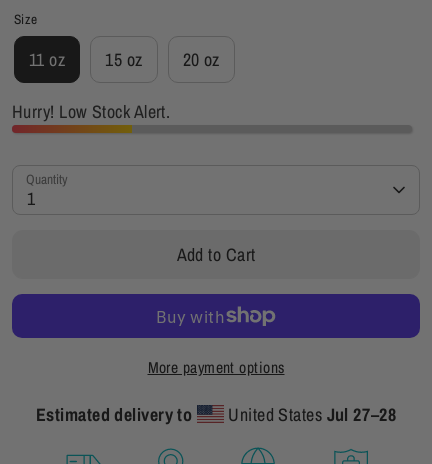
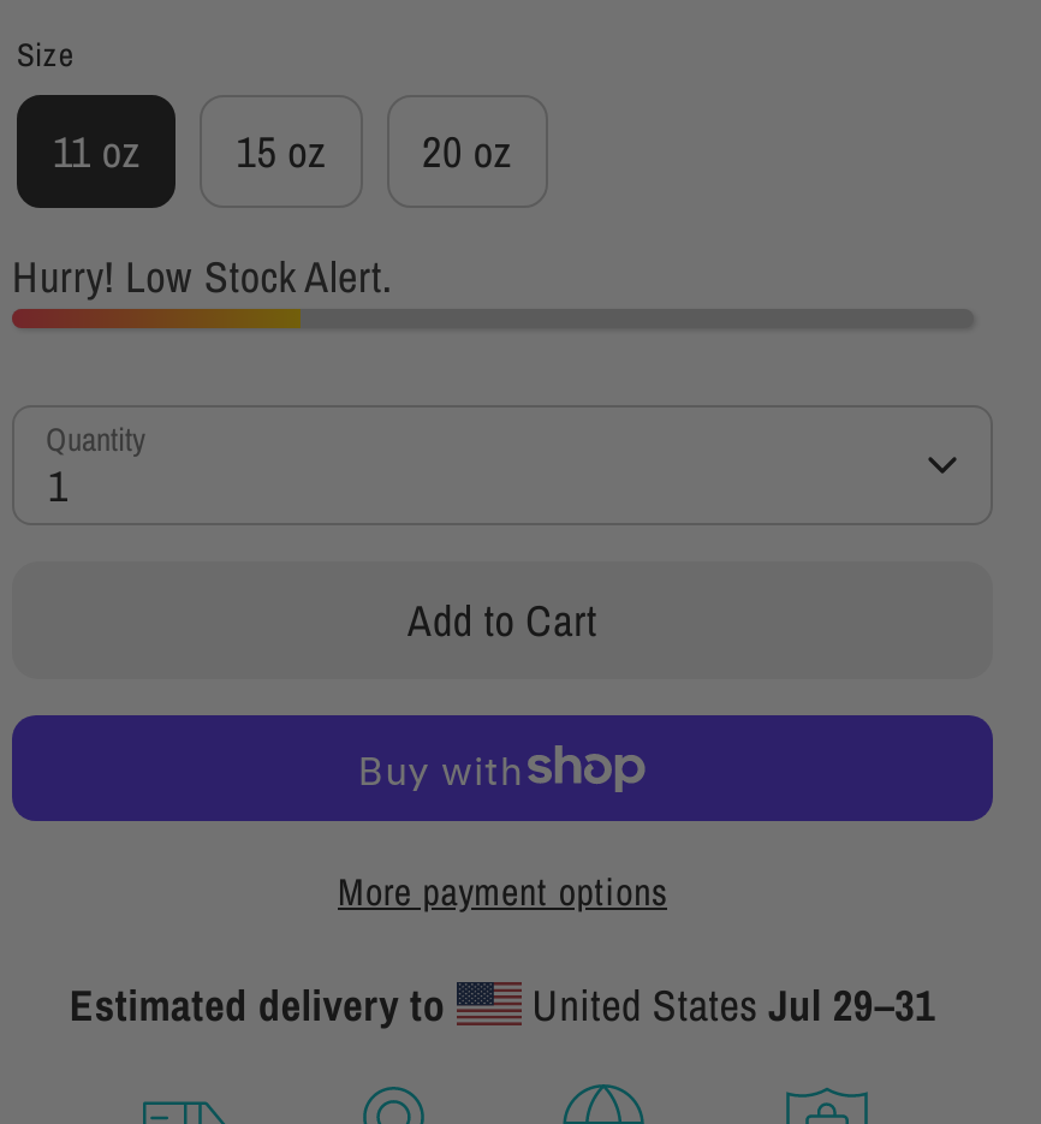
- United States Jul 27–28
+ United States Jul 29–31
